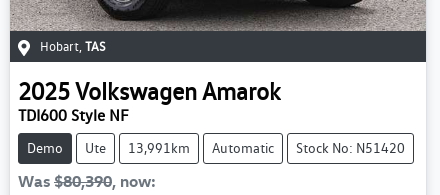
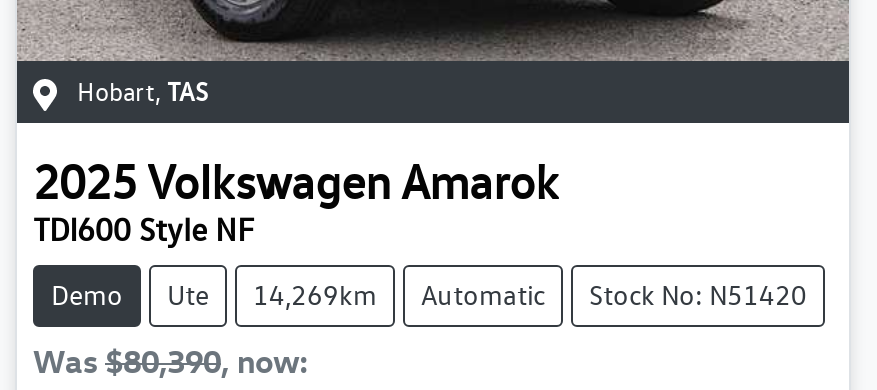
- Demo Ute 13,991km Automatic Stock No: N51420
+ Demo Ute 14,269km Automatic Stock No: N51420
